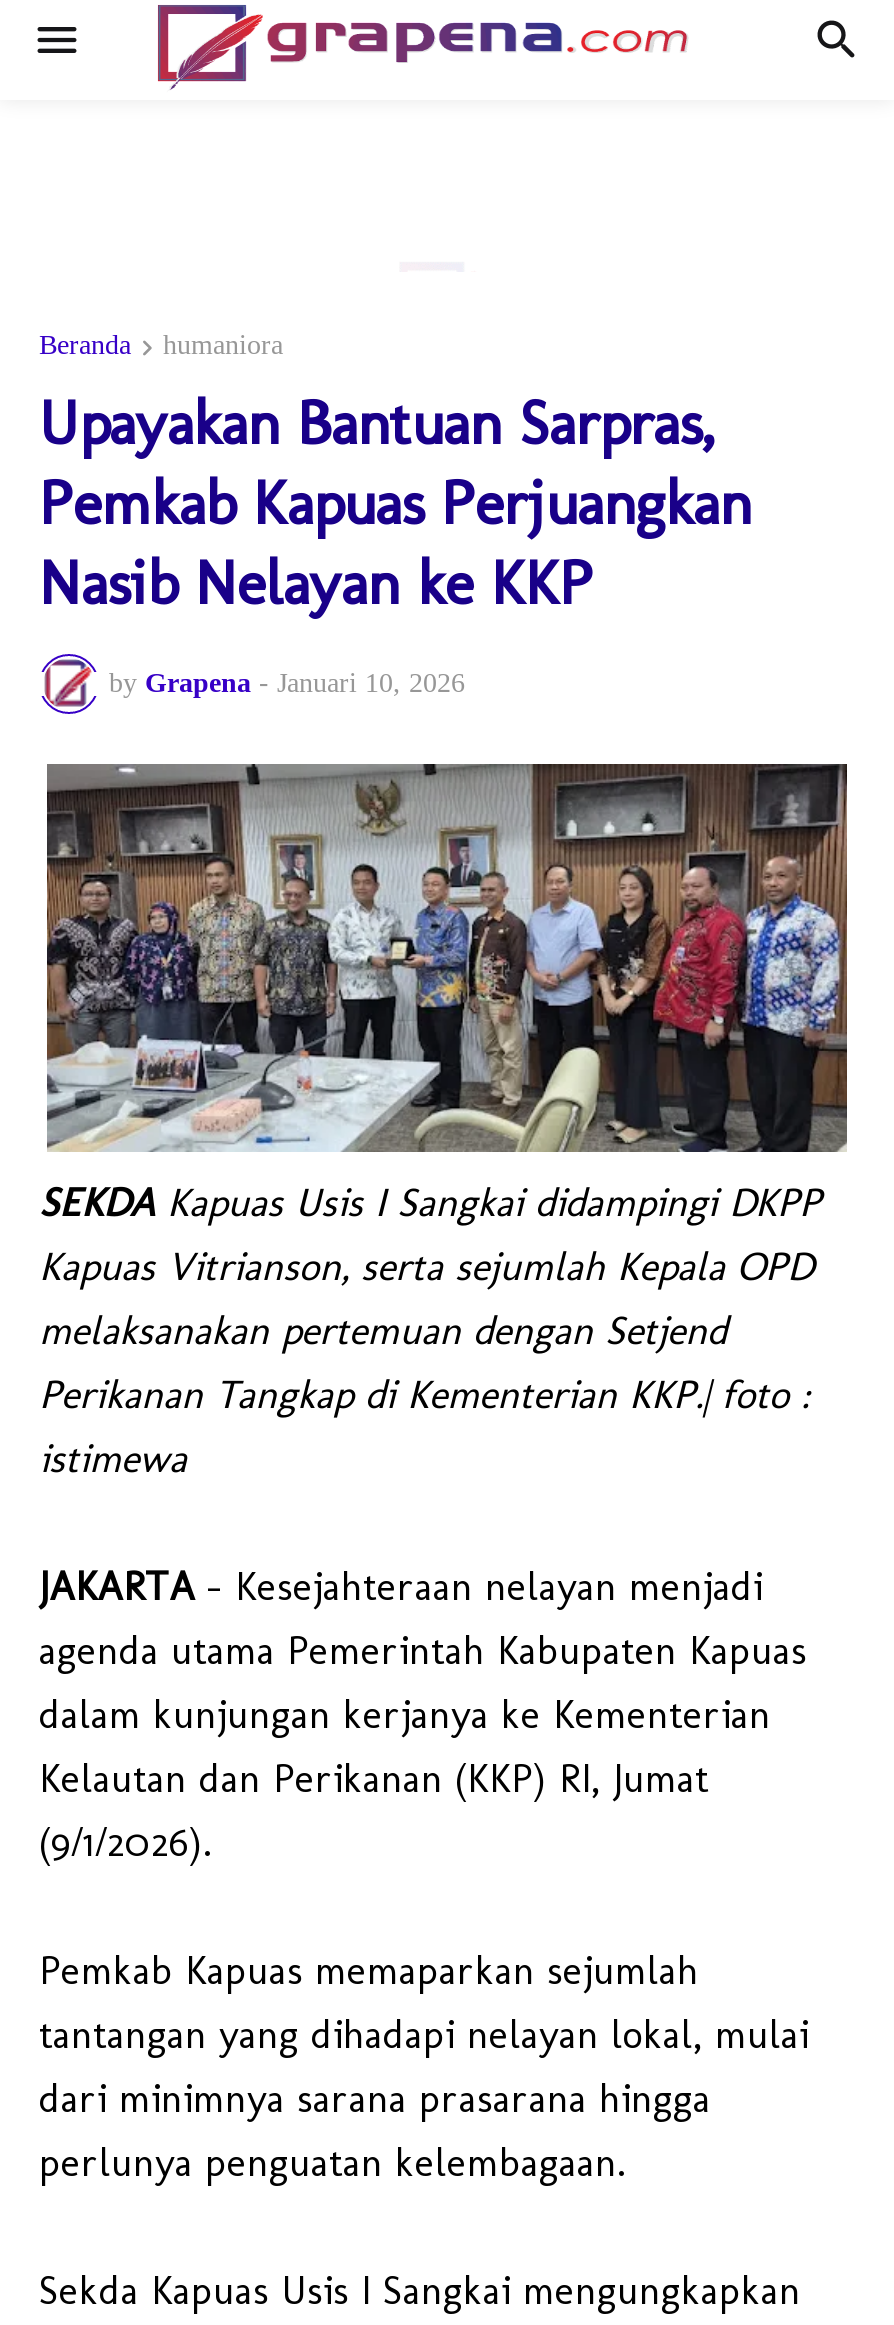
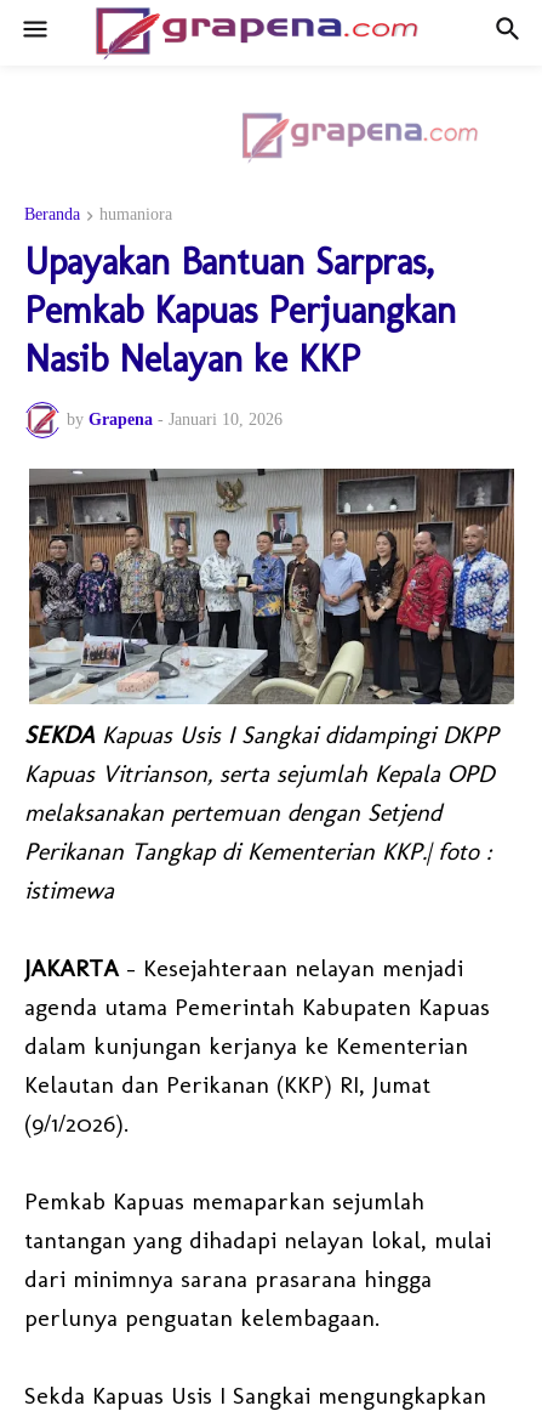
+ [image]
